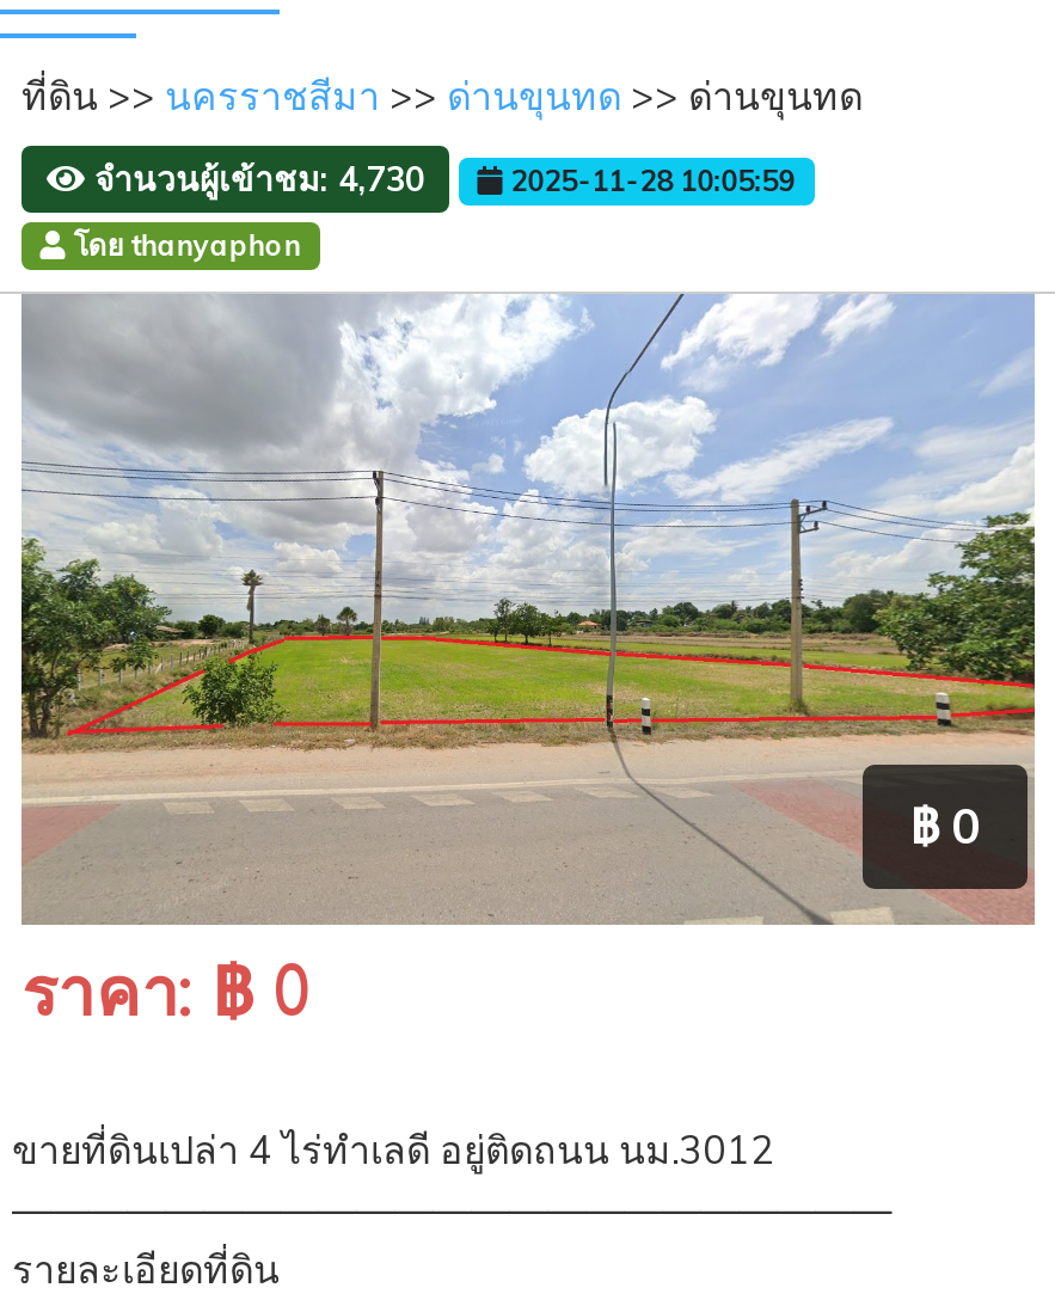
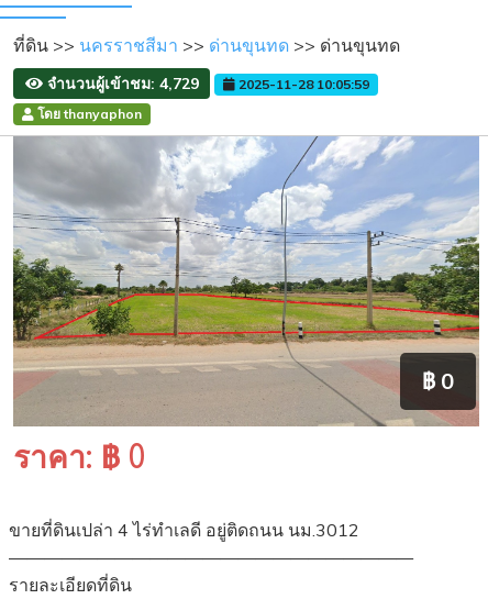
- จำนวนผู้เข้าชม: 4,730
+ จำนวนผู้เข้าชม: 4,729
